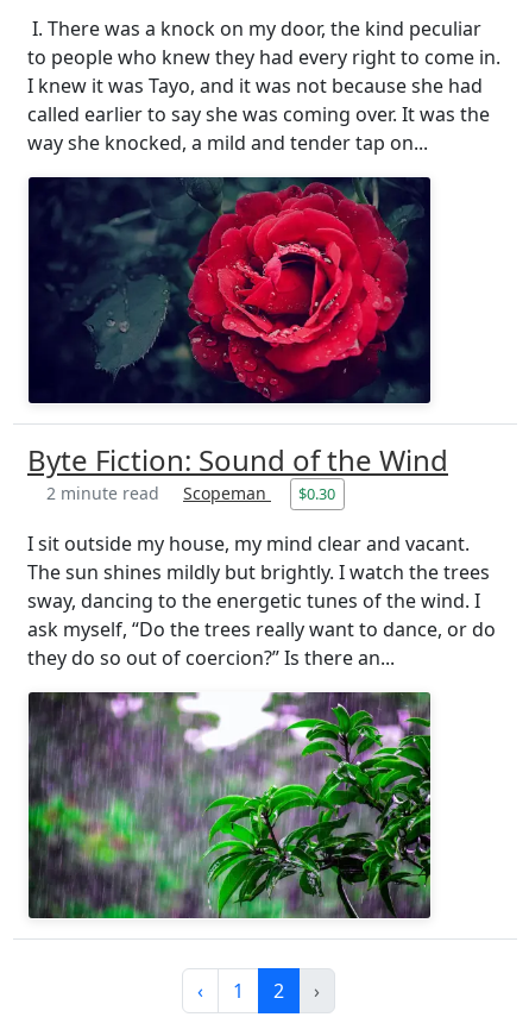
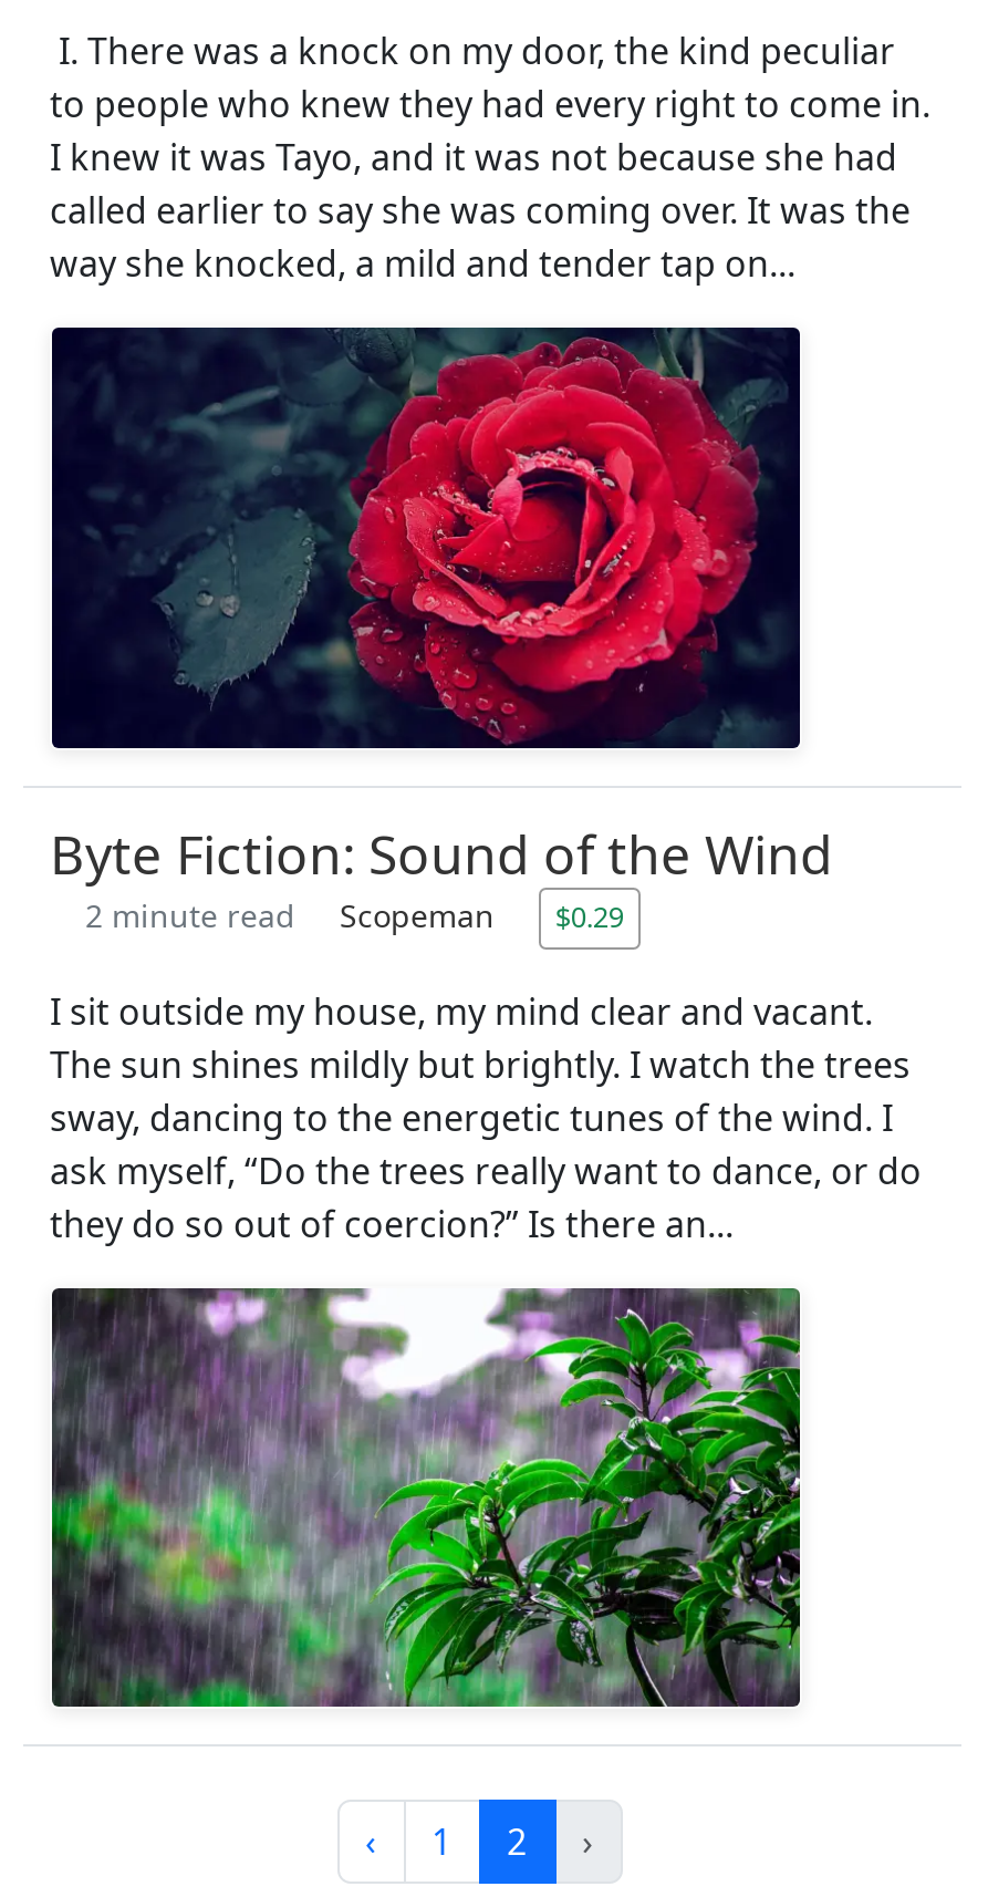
- 2 minute read Scopeman $0.30
+ 2 minute read Scopeman $0.29
